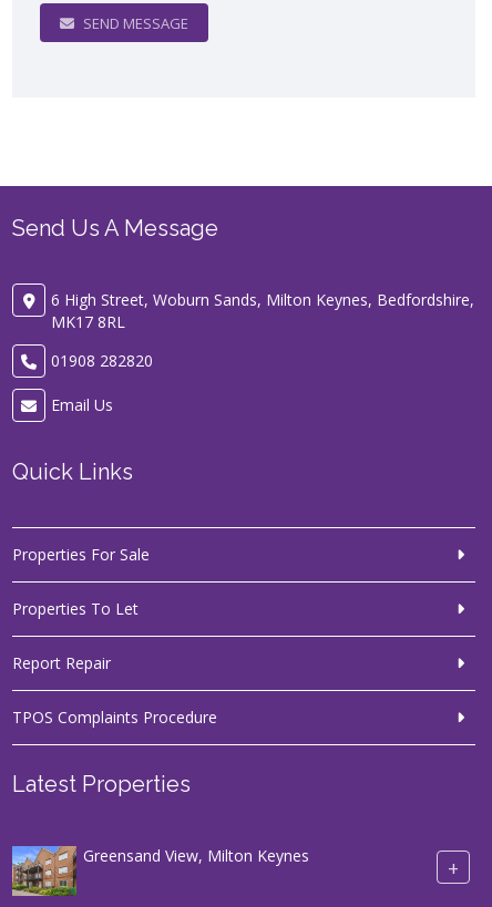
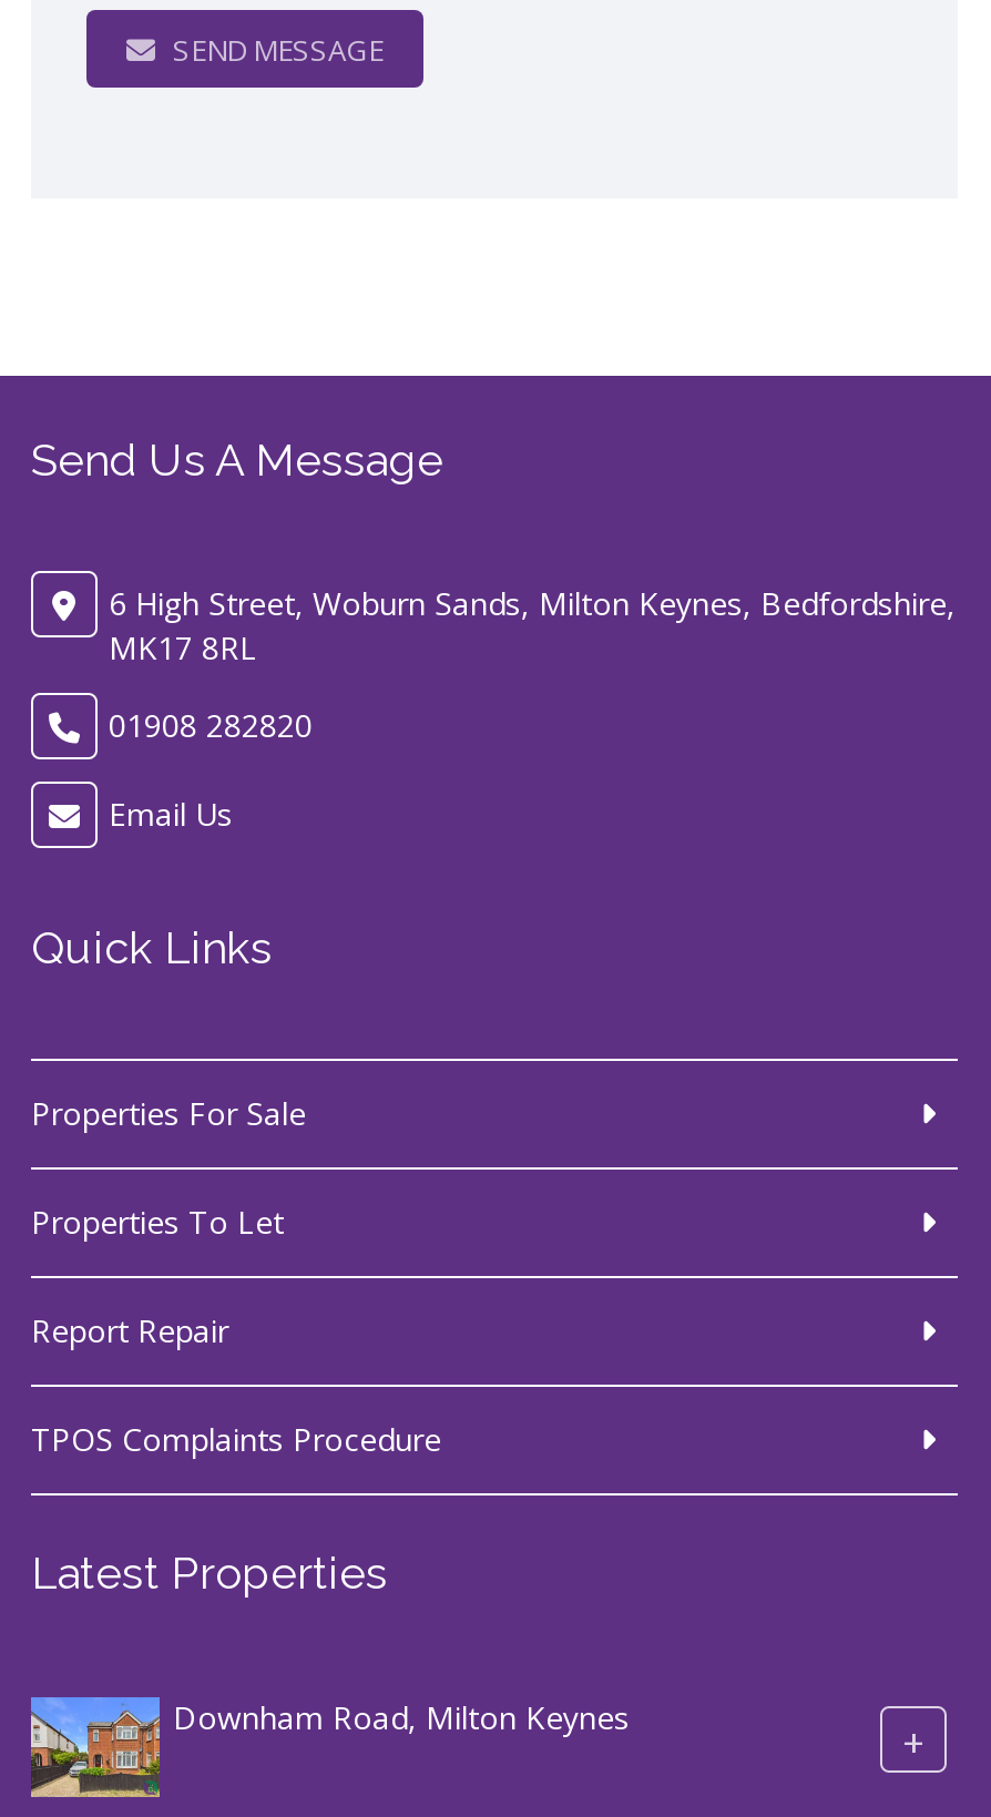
- [image]
- Greensand View, Milton Keynes
+ [image]
+ Downham Road, Milton Keynes
